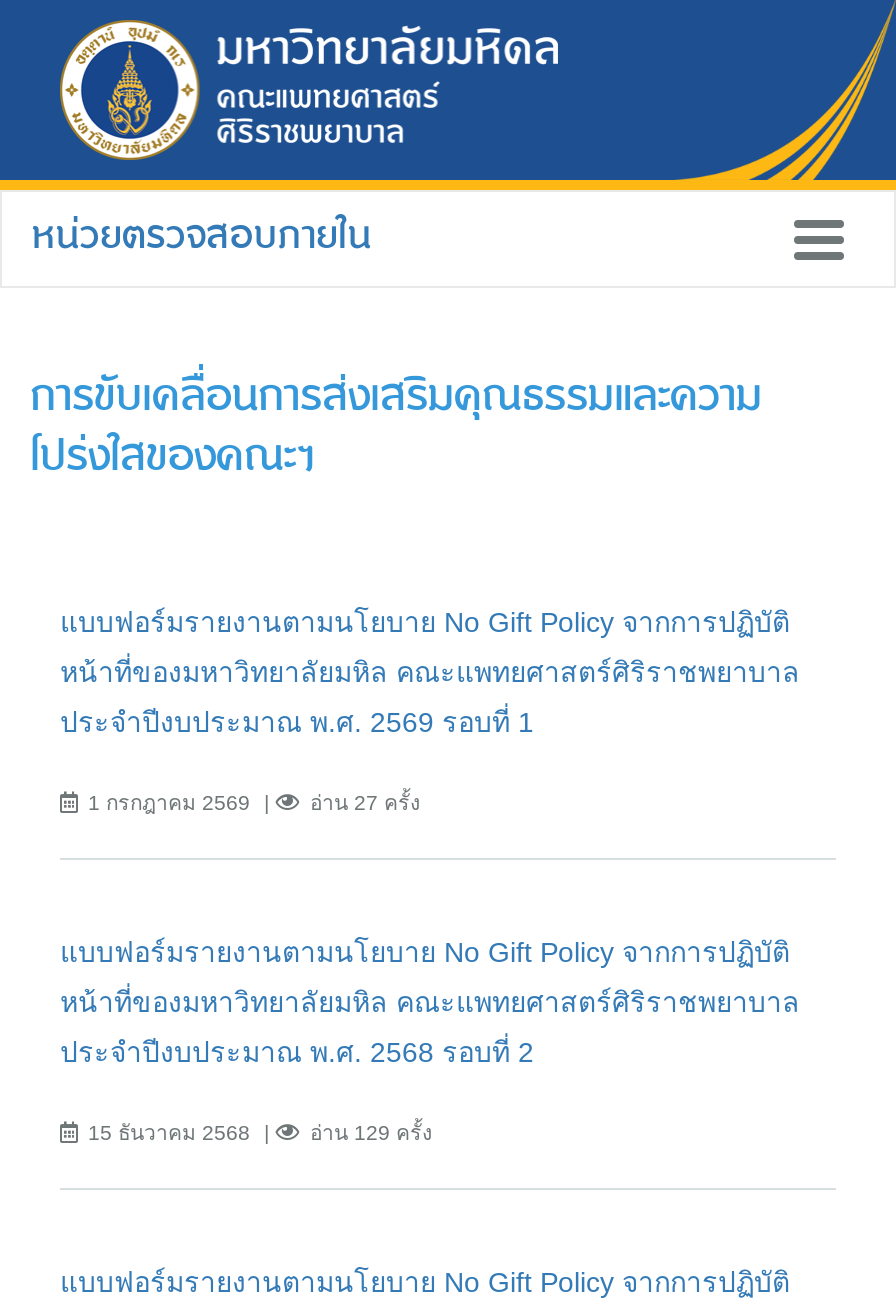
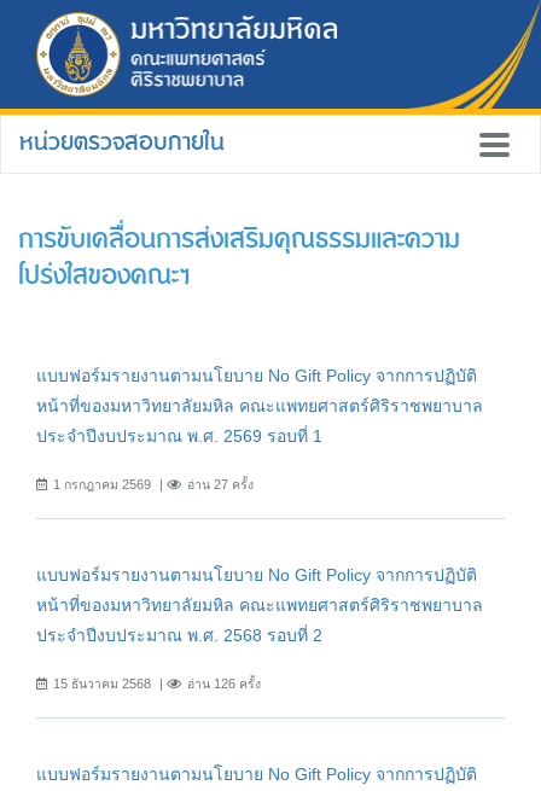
- อ่าน 129 ครั้ง
+ อ่าน 126 ครั้ง
